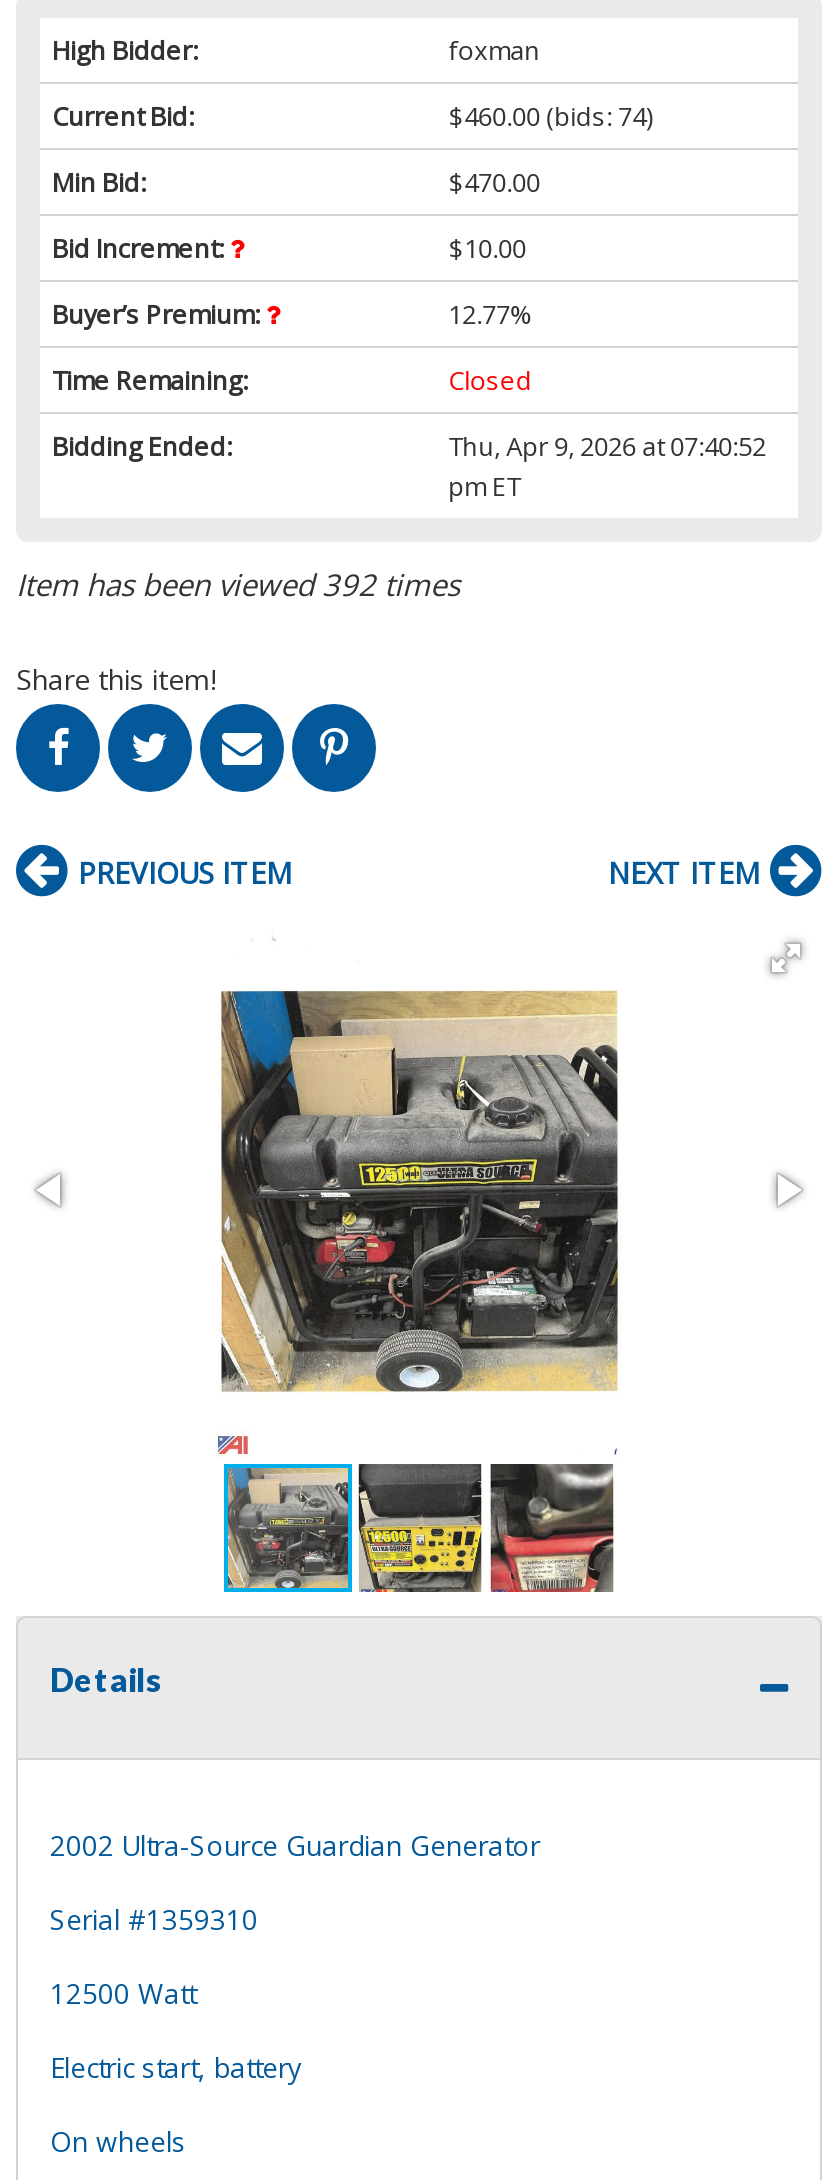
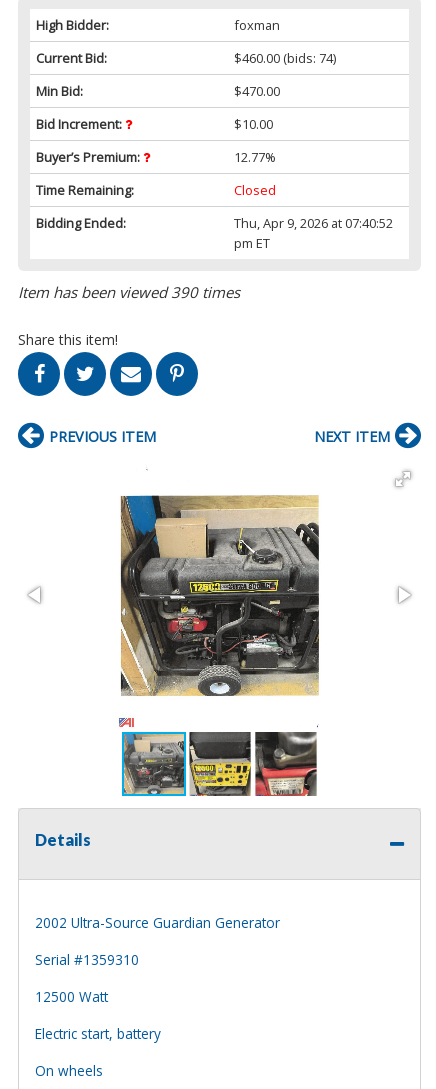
- Item has been viewed 392 times
+ Item has been viewed 390 times
